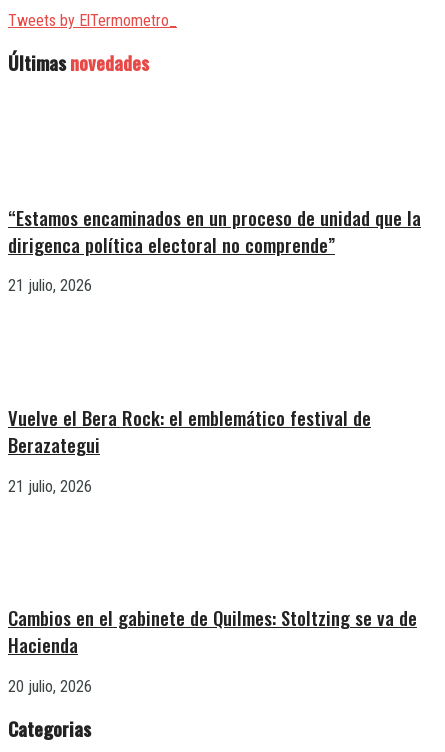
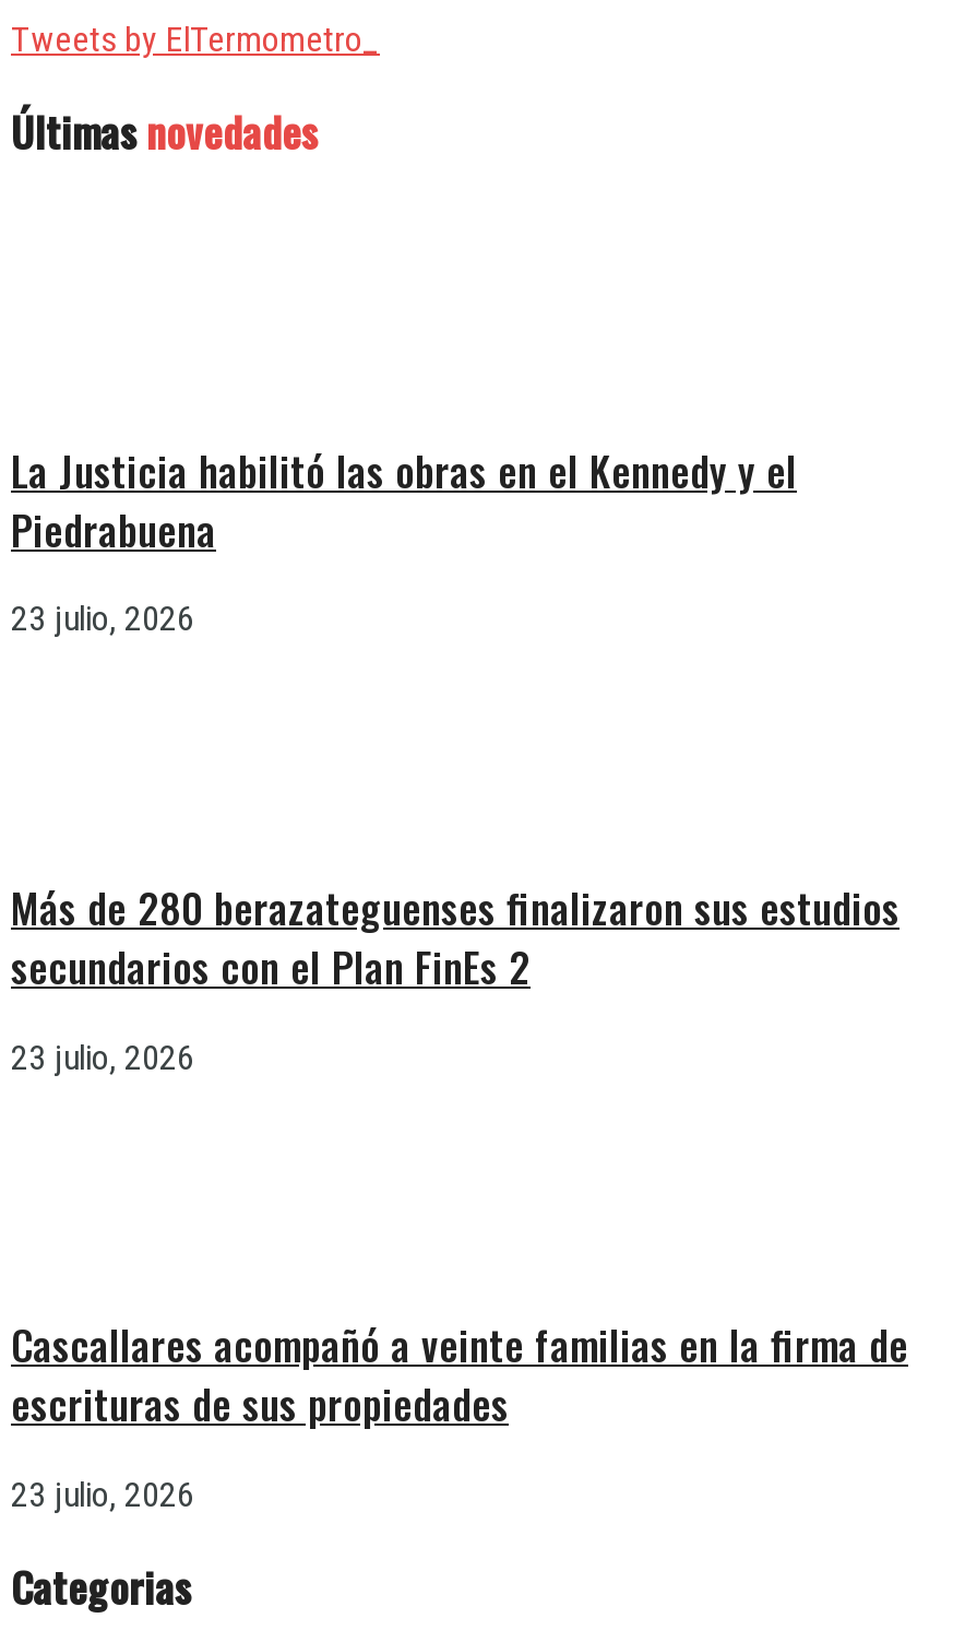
- “Estamos encaminados en un proceso de unidad que la
- dirigenca política electoral no comprende”
+ La Justicia habilitó las obras en el Kennedy y el
+ Piedrabuena

- 21 julio, 2026
+ 23 julio, 2026

- Vuelve el Bera Rock: el emblemático festival de
- Berazategui
+ Más de 280 berazateguenses finalizaron sus estudios
+ secundarios con el Plan FinEs 2

- 21 julio, 2026
+ 23 julio, 2026

- Cambios en el gabinete de Quilmes: Stoltzing se va de
- Hacienda
+ Cascallares acompañó a veinte familias en la firma de
+ escrituras de sus propiedades

- 20 julio, 2026
+ 23 julio, 2026
